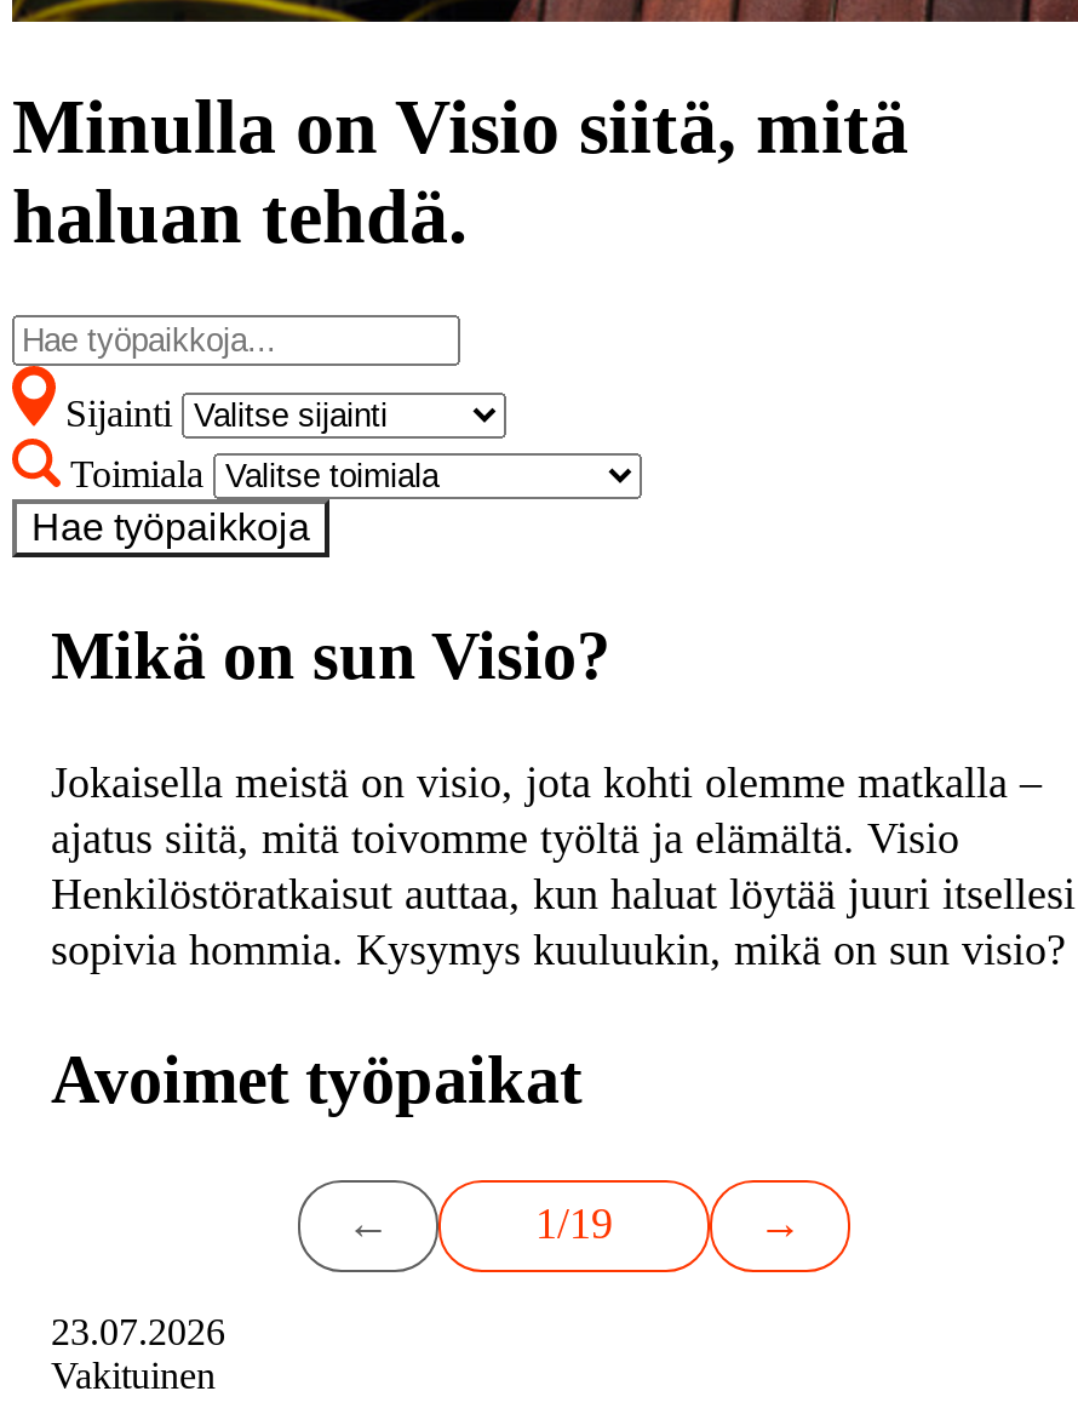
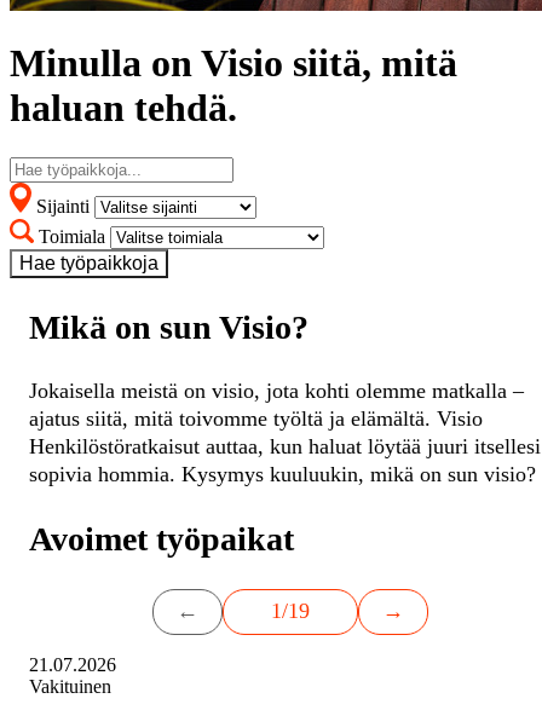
- 23.07.2026
+ 21.07.2026
